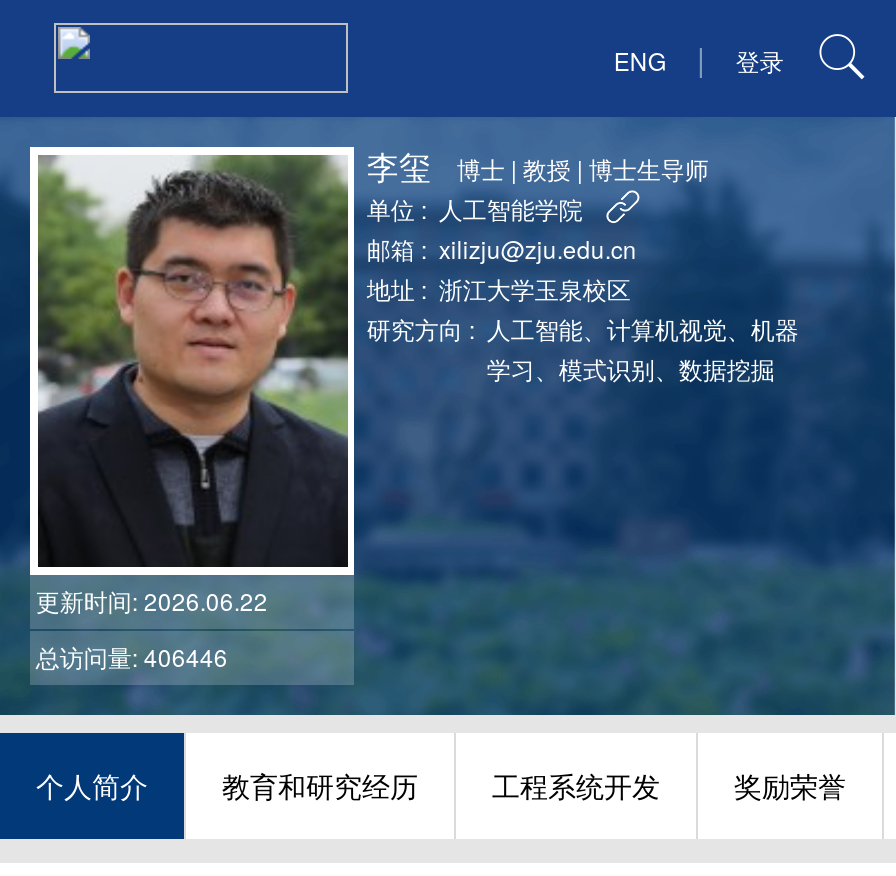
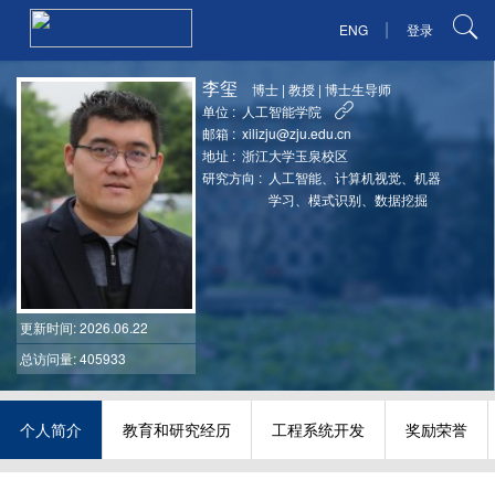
- 总访问量: 406446
+ 总访问量: 405933
